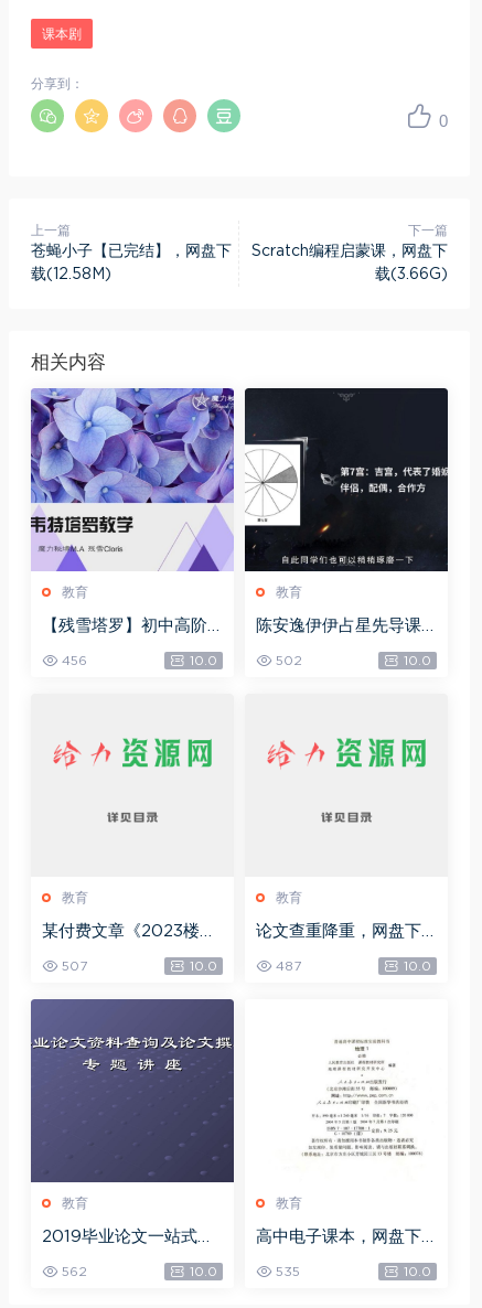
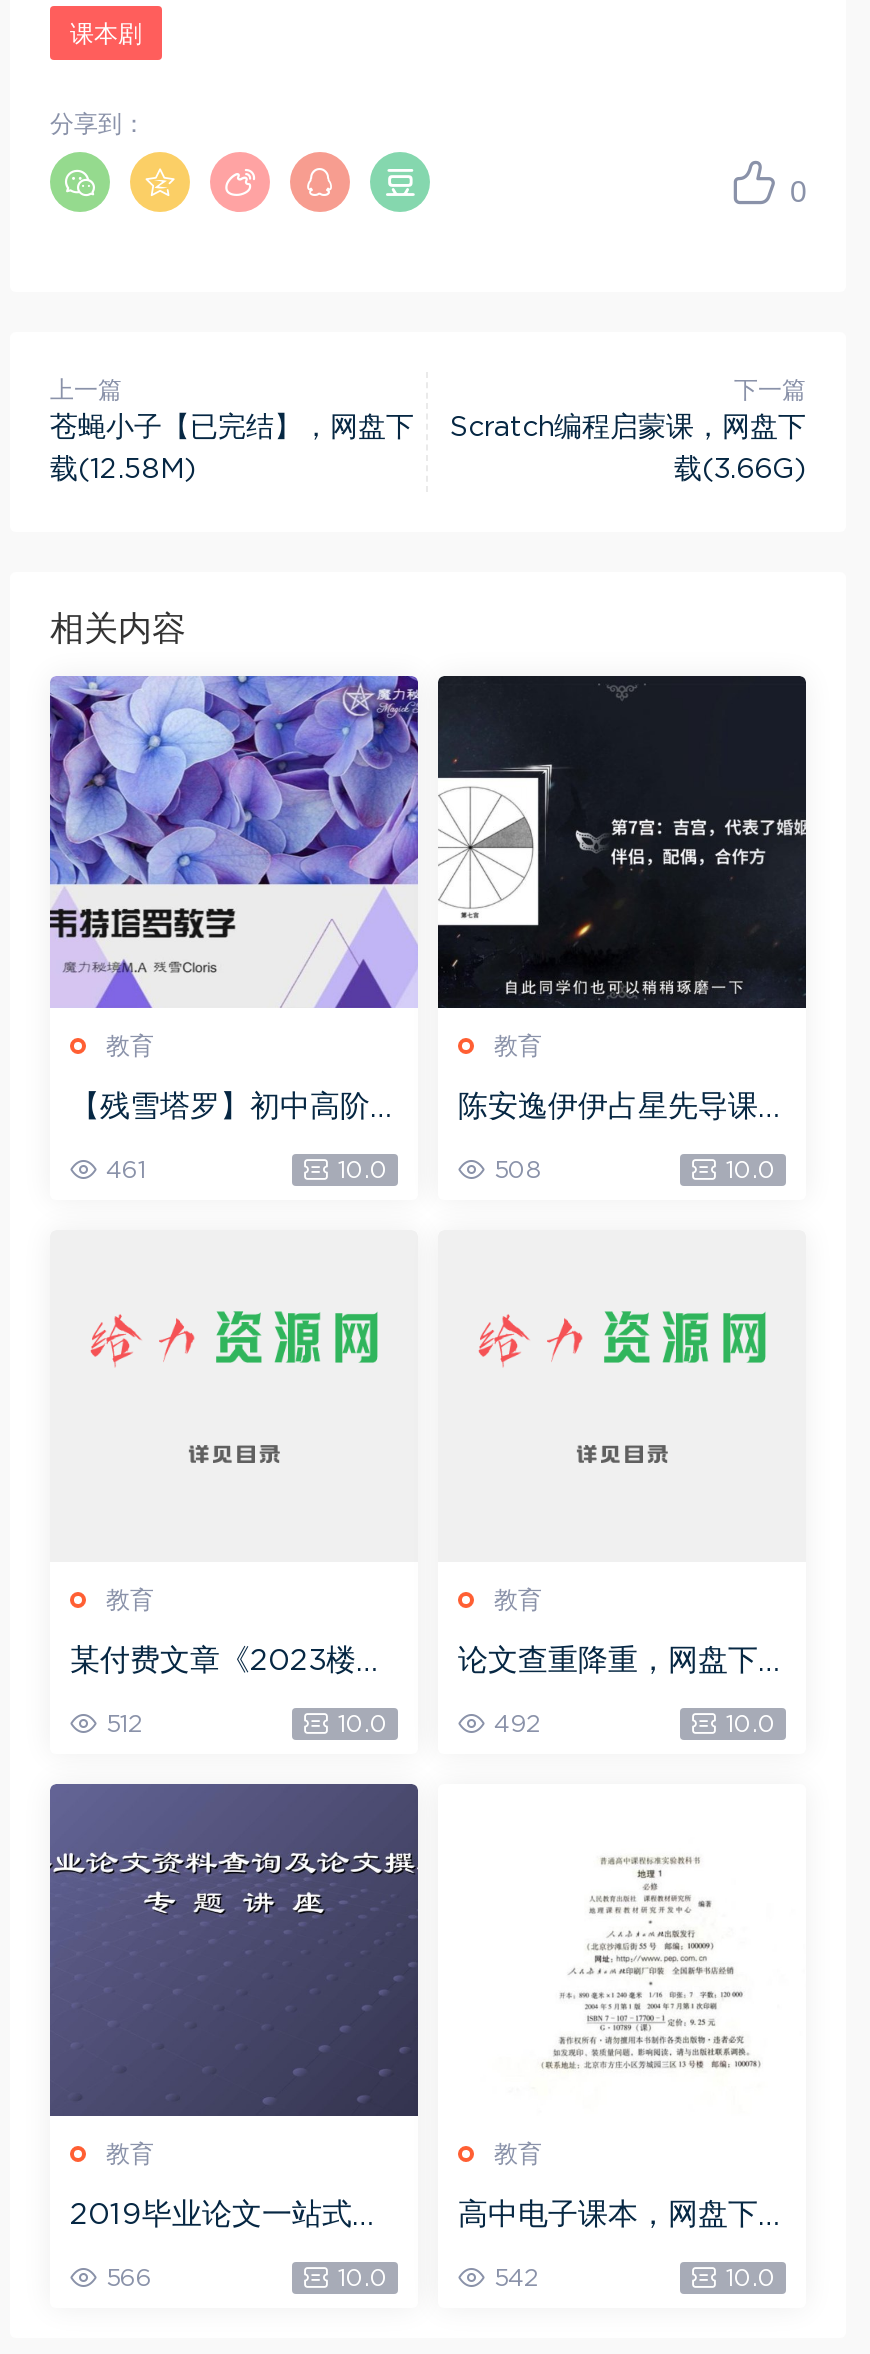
- 456
+ 461

- 502
+ 508

- 507
+ 512

- 487
+ 492

- 562
+ 566

- 535
+ 542
